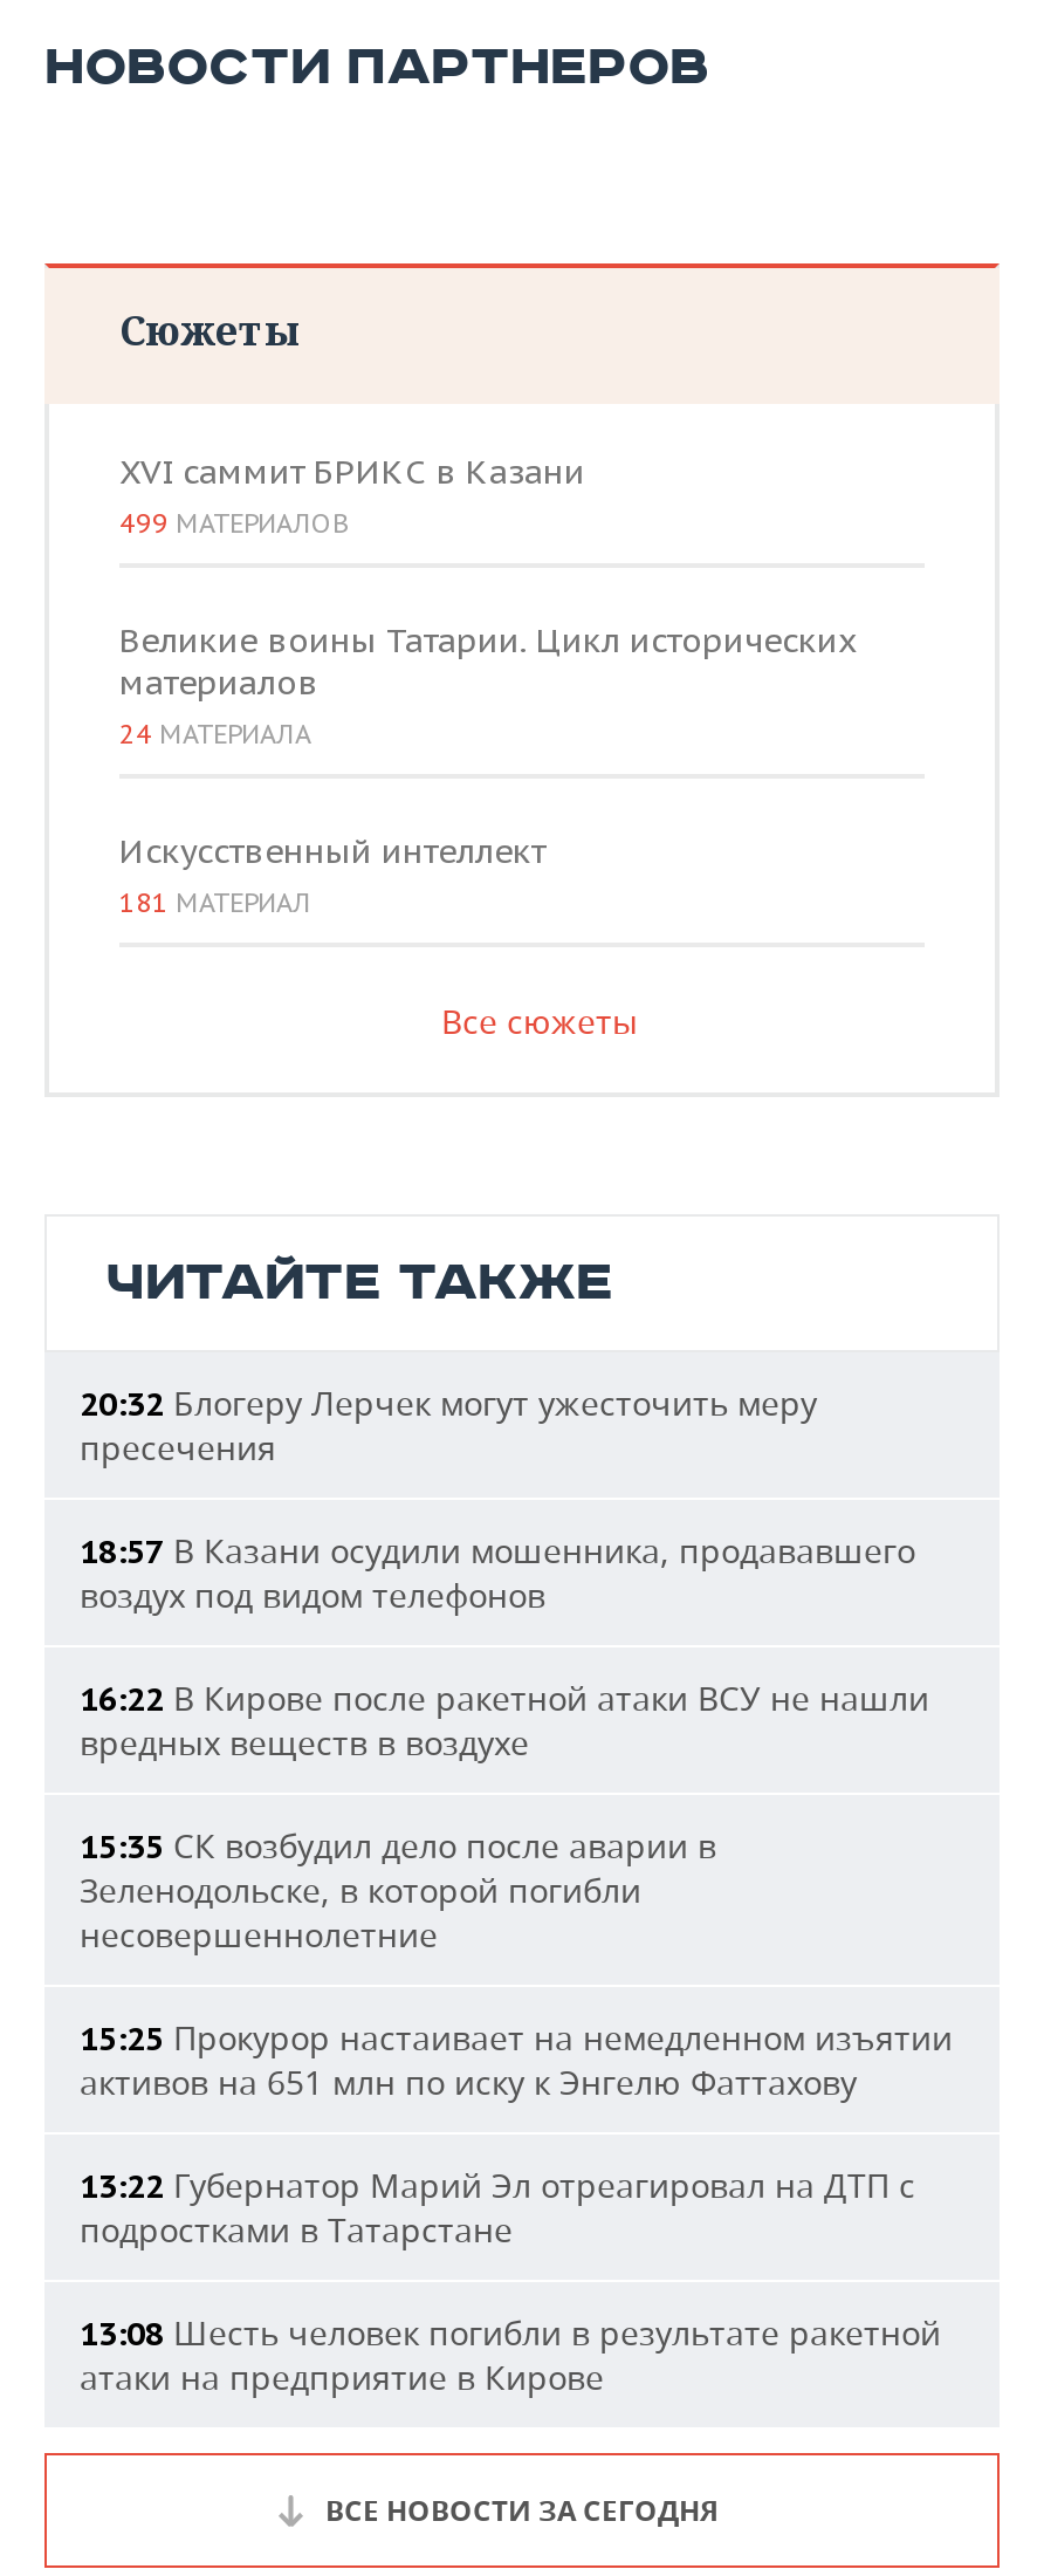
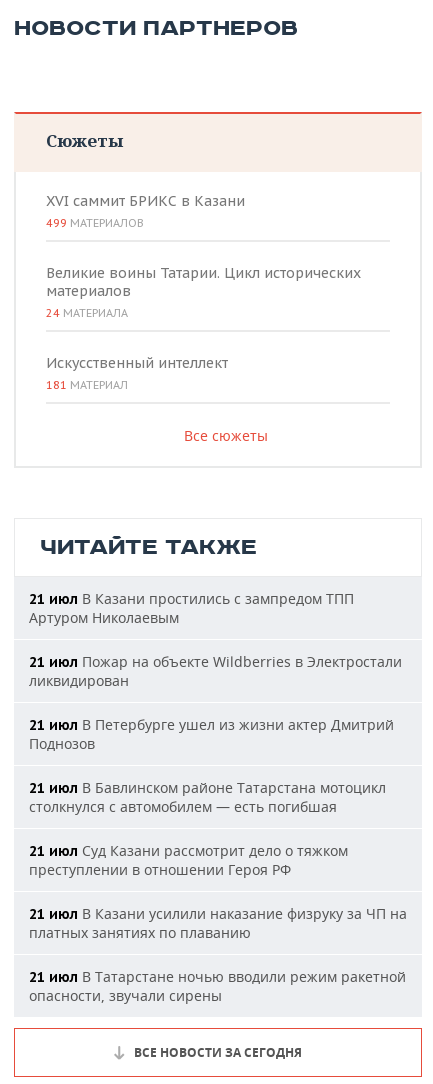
- 20:32 Блогеру Лерчек могут ужесточить меру
- пресечения
+ 21 июл В Казани простились с зампредом ТПП
+ Артуром Николаевым

- 18:57 В Казани осудили мошенника, продававшего
- воздух под видом телефонов
+ 21 июл Пожар на объекте Wildberries в Электростали
+ ликвидирован

- 16:22 В Кирове после ракетной атаки ВСУ не нашли
- вредных веществ в воздухе
+ 21 июл В Петербурге ушел из жизни актер Дмитрий
+ Поднозов

- 15:35 СК возбудил дело после аварии в
- Зеленодольске, в которой погибли
- несовершеннолетние
+ 21 июл В Бавлинском районе Татарстана мотоцикл
+ столкнулся с автомобилем — есть погибшая

- 15:25 Прокурор настаивает на немедленном изъятии
- активов на 651 млн по иску к Энгелю Фаттахову
+ 21 июл Суд Казани рассмотрит дело о тяжком
+ преступлении в отношении Героя РФ

- 13:22 Губернатор Марий Эл отреагировал на ДТП с
- подростками в Татарстане
+ 21 июл В Казани усилили наказание физруку за ЧП на
+ платных занятиях по плаванию

- 13:08 Шесть человек погибли в результате ракетной
- атаки на предприятие в Кирове
+ 21 июл В Татарстане ночью вводили режим ракетной
+ опасности, звучали сирены
